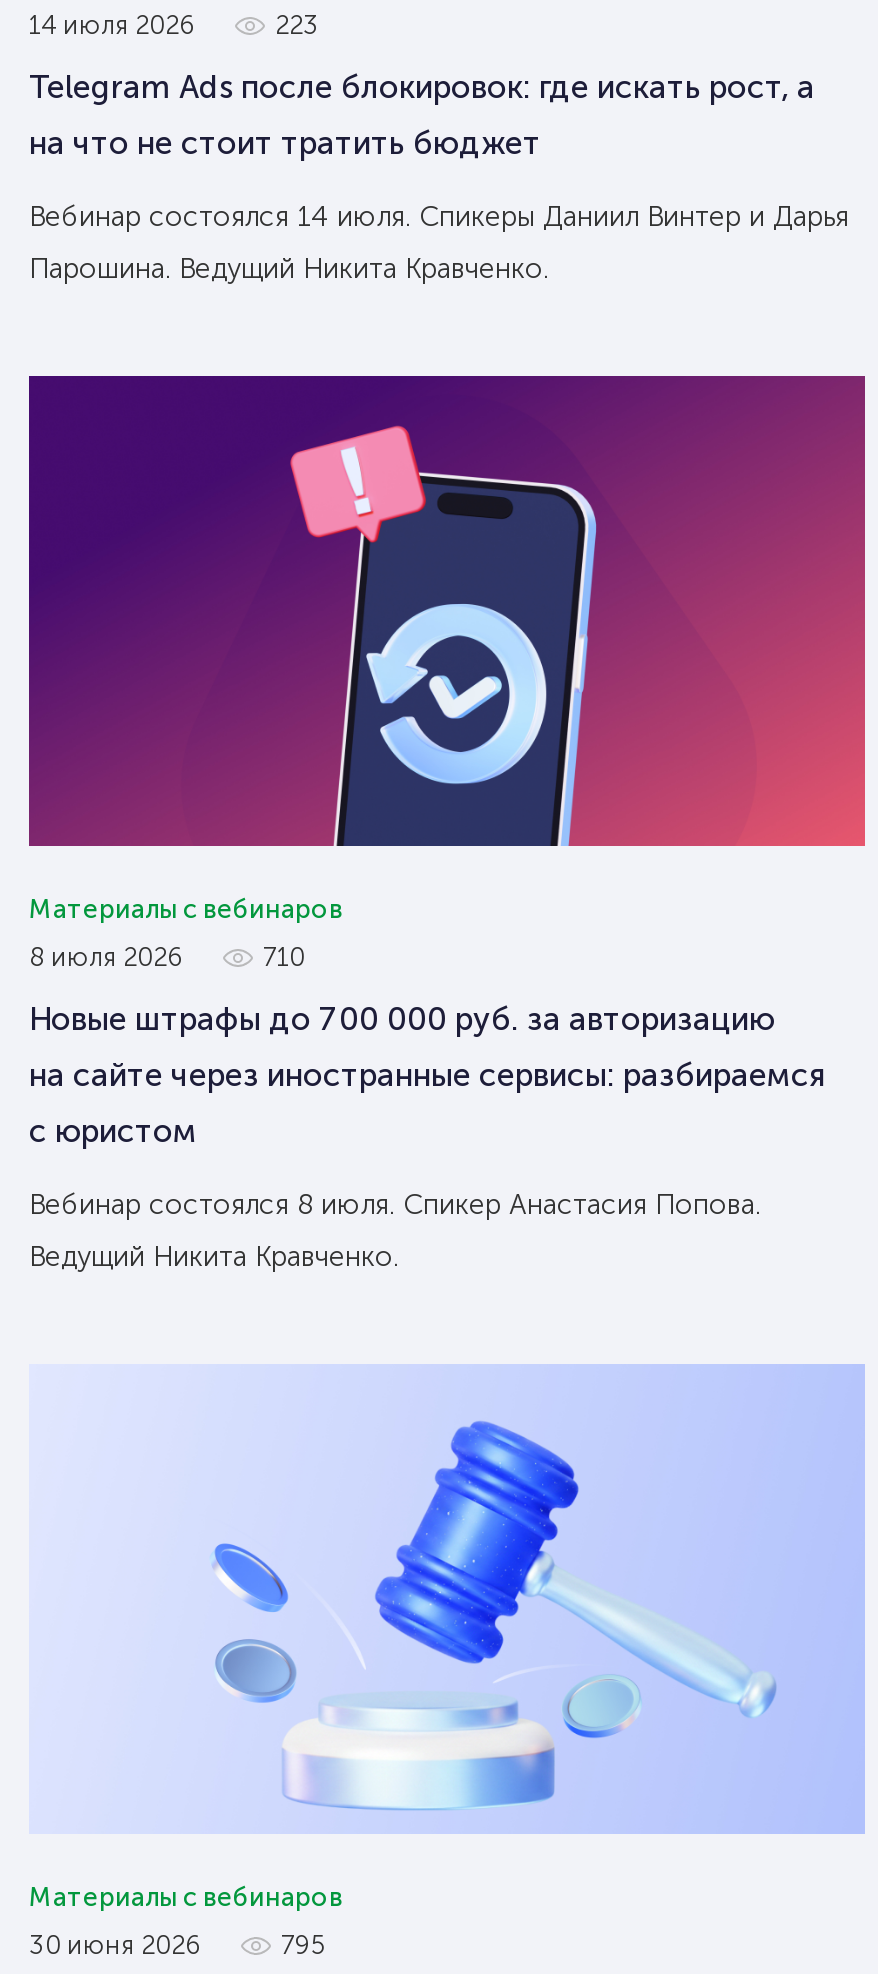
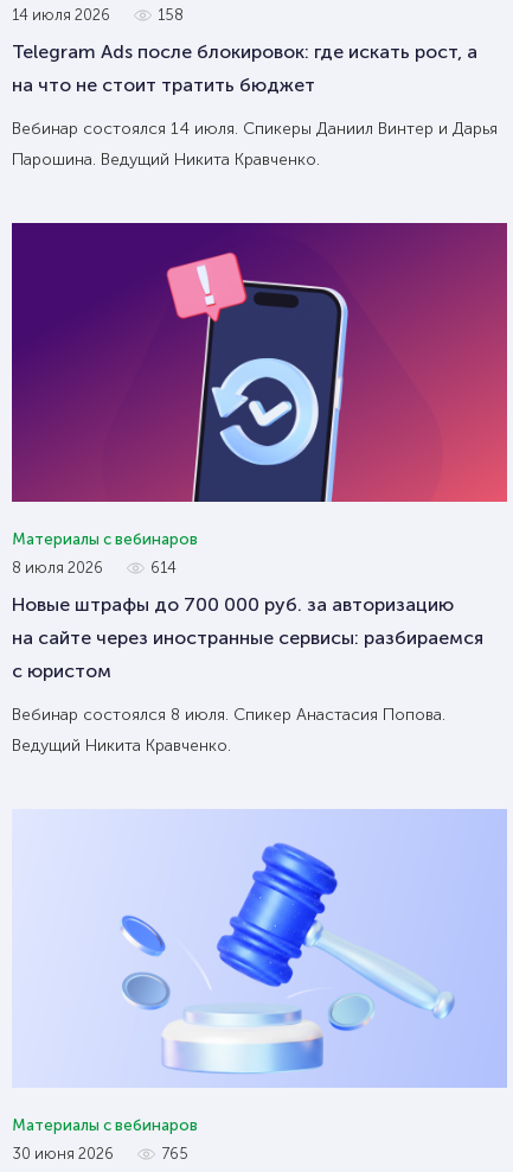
- 223
+ 158

- 710
+ 614

- 795
+ 765
